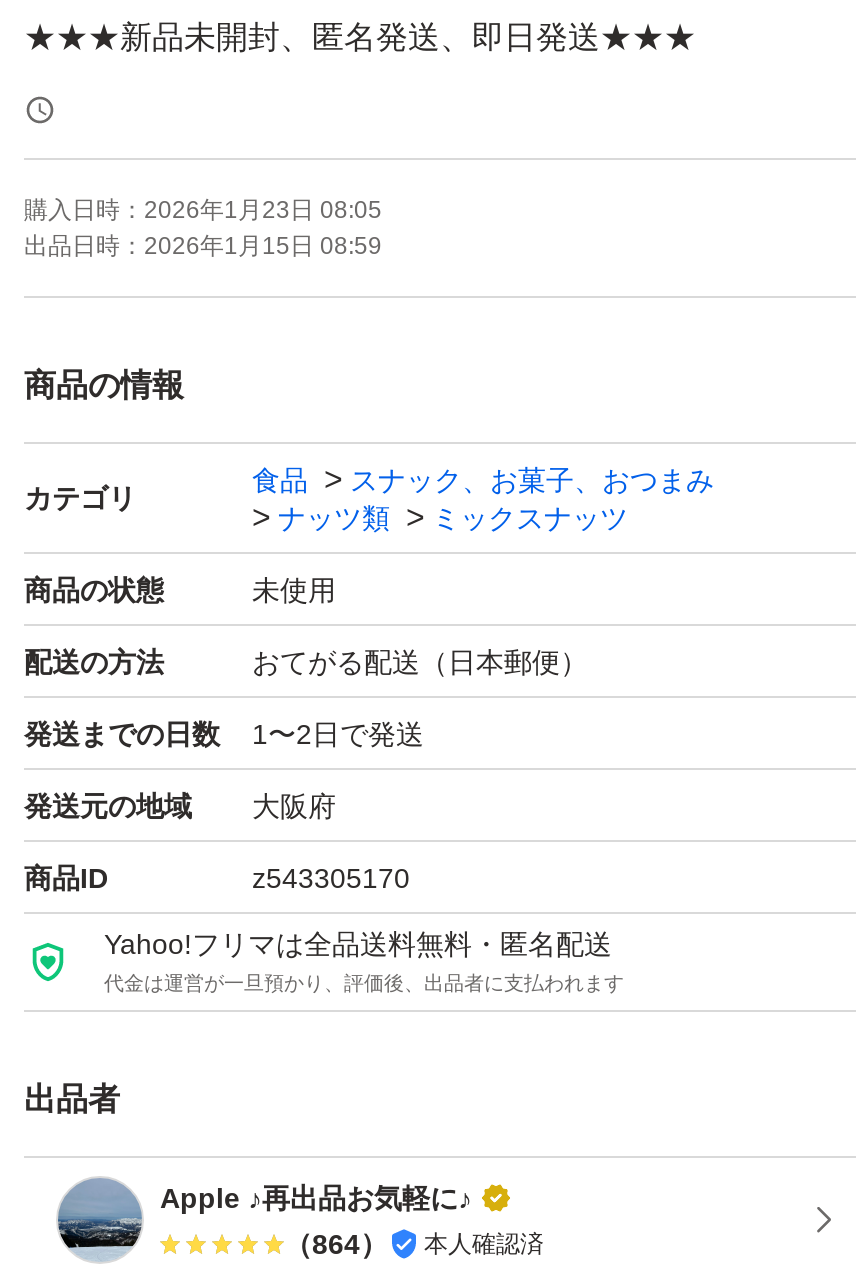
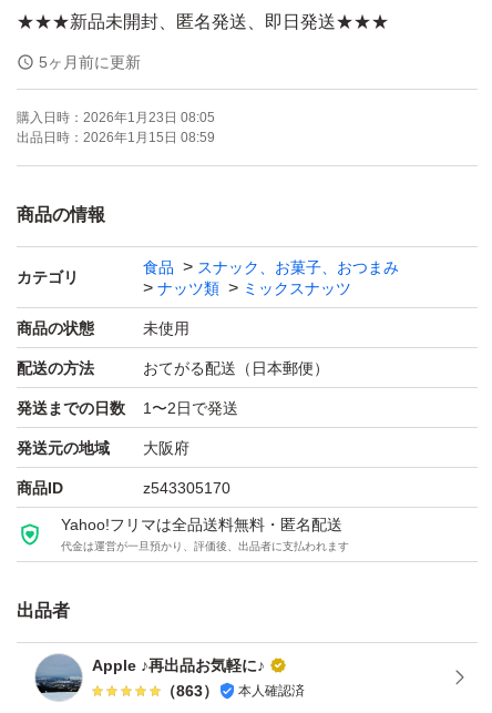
+ 5ヶ月前に更新

- （864） 本人確認済
+ （863） 本人確認済
